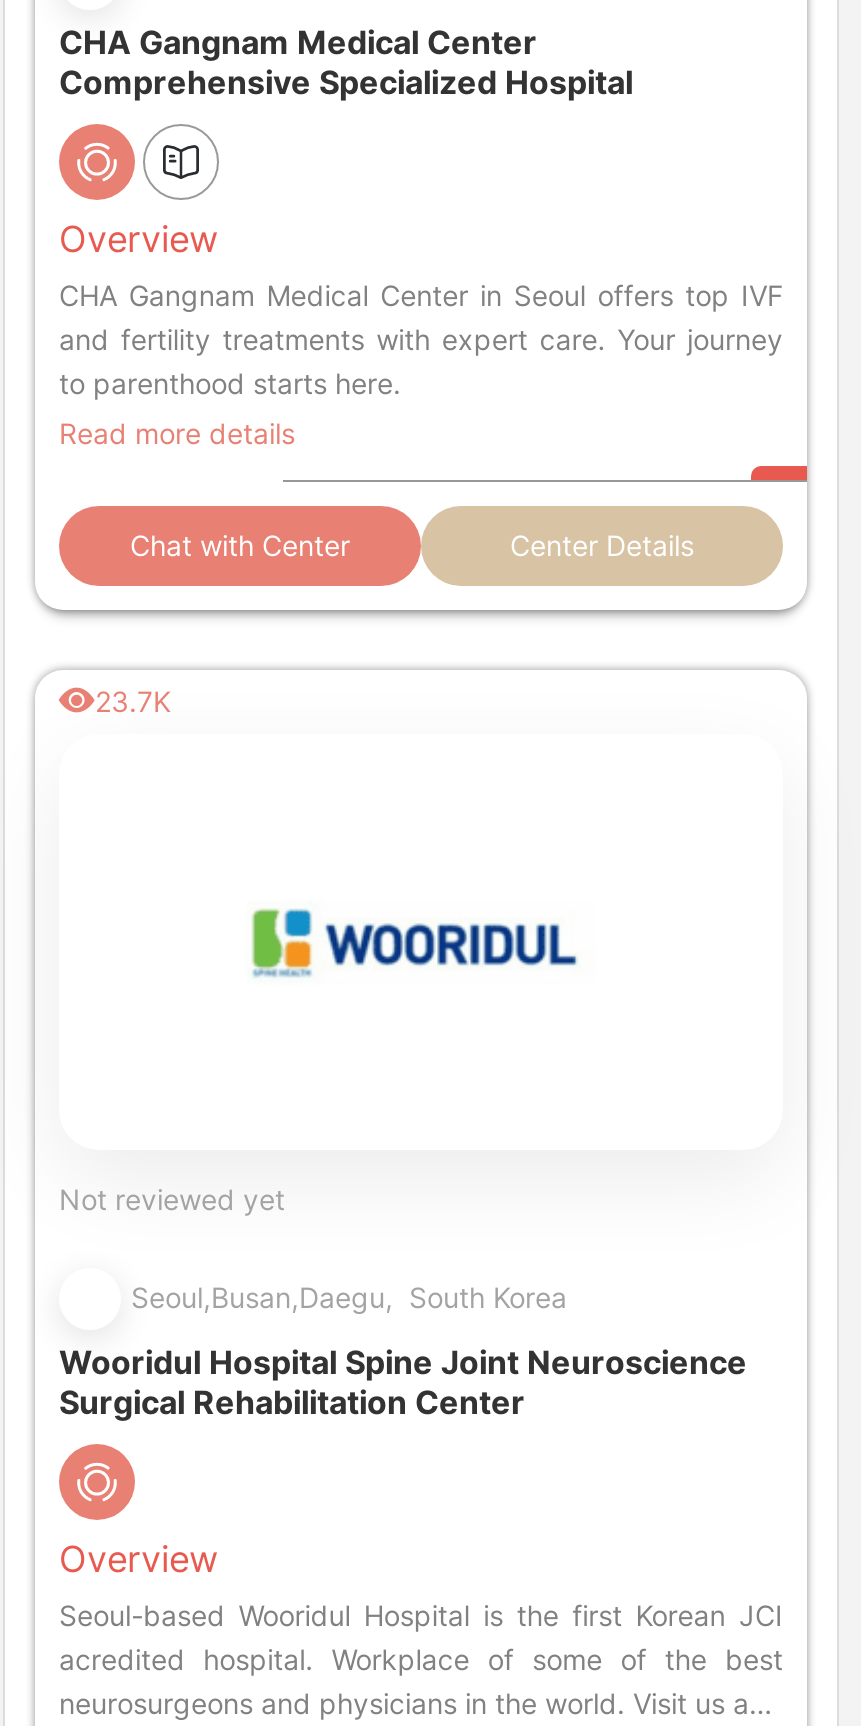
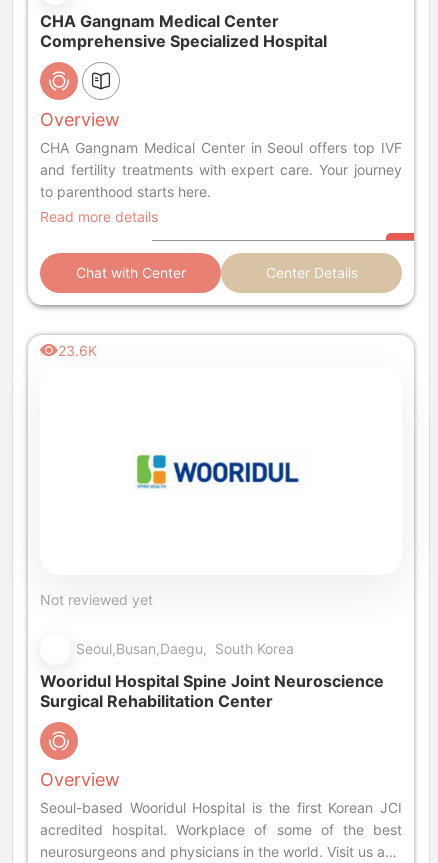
- 23.7K
+ 23.6K
